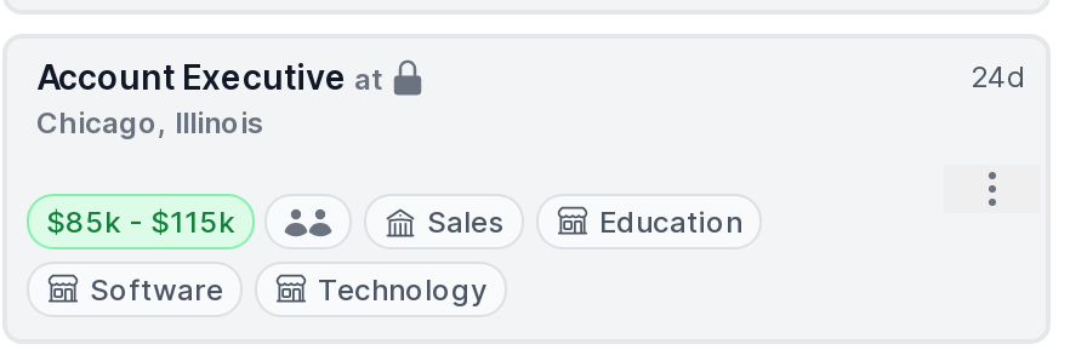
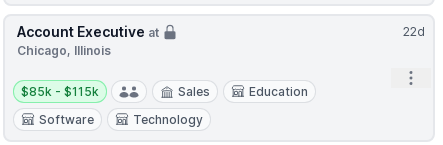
- 24d
+ 22d
